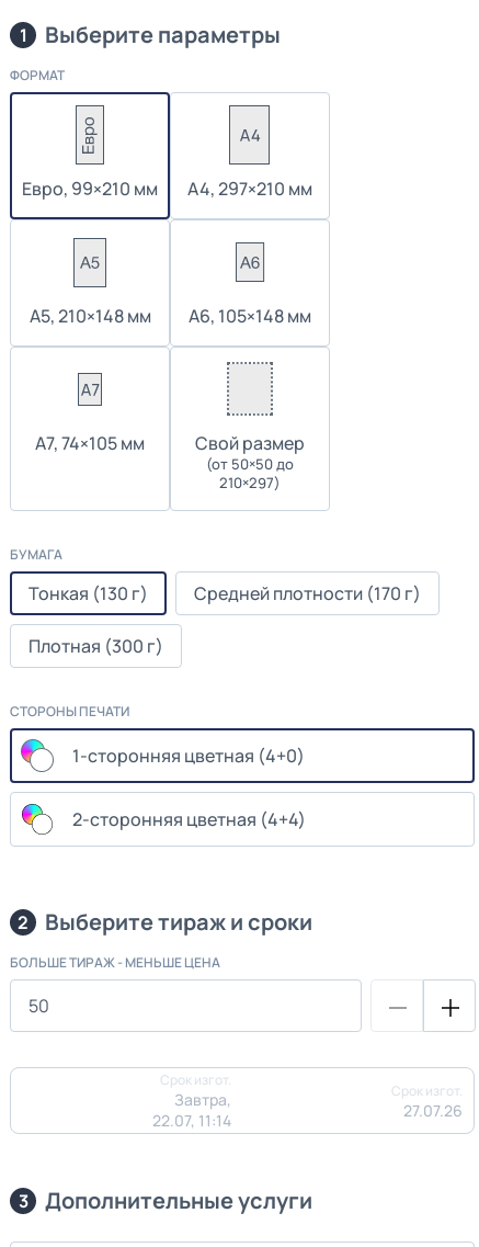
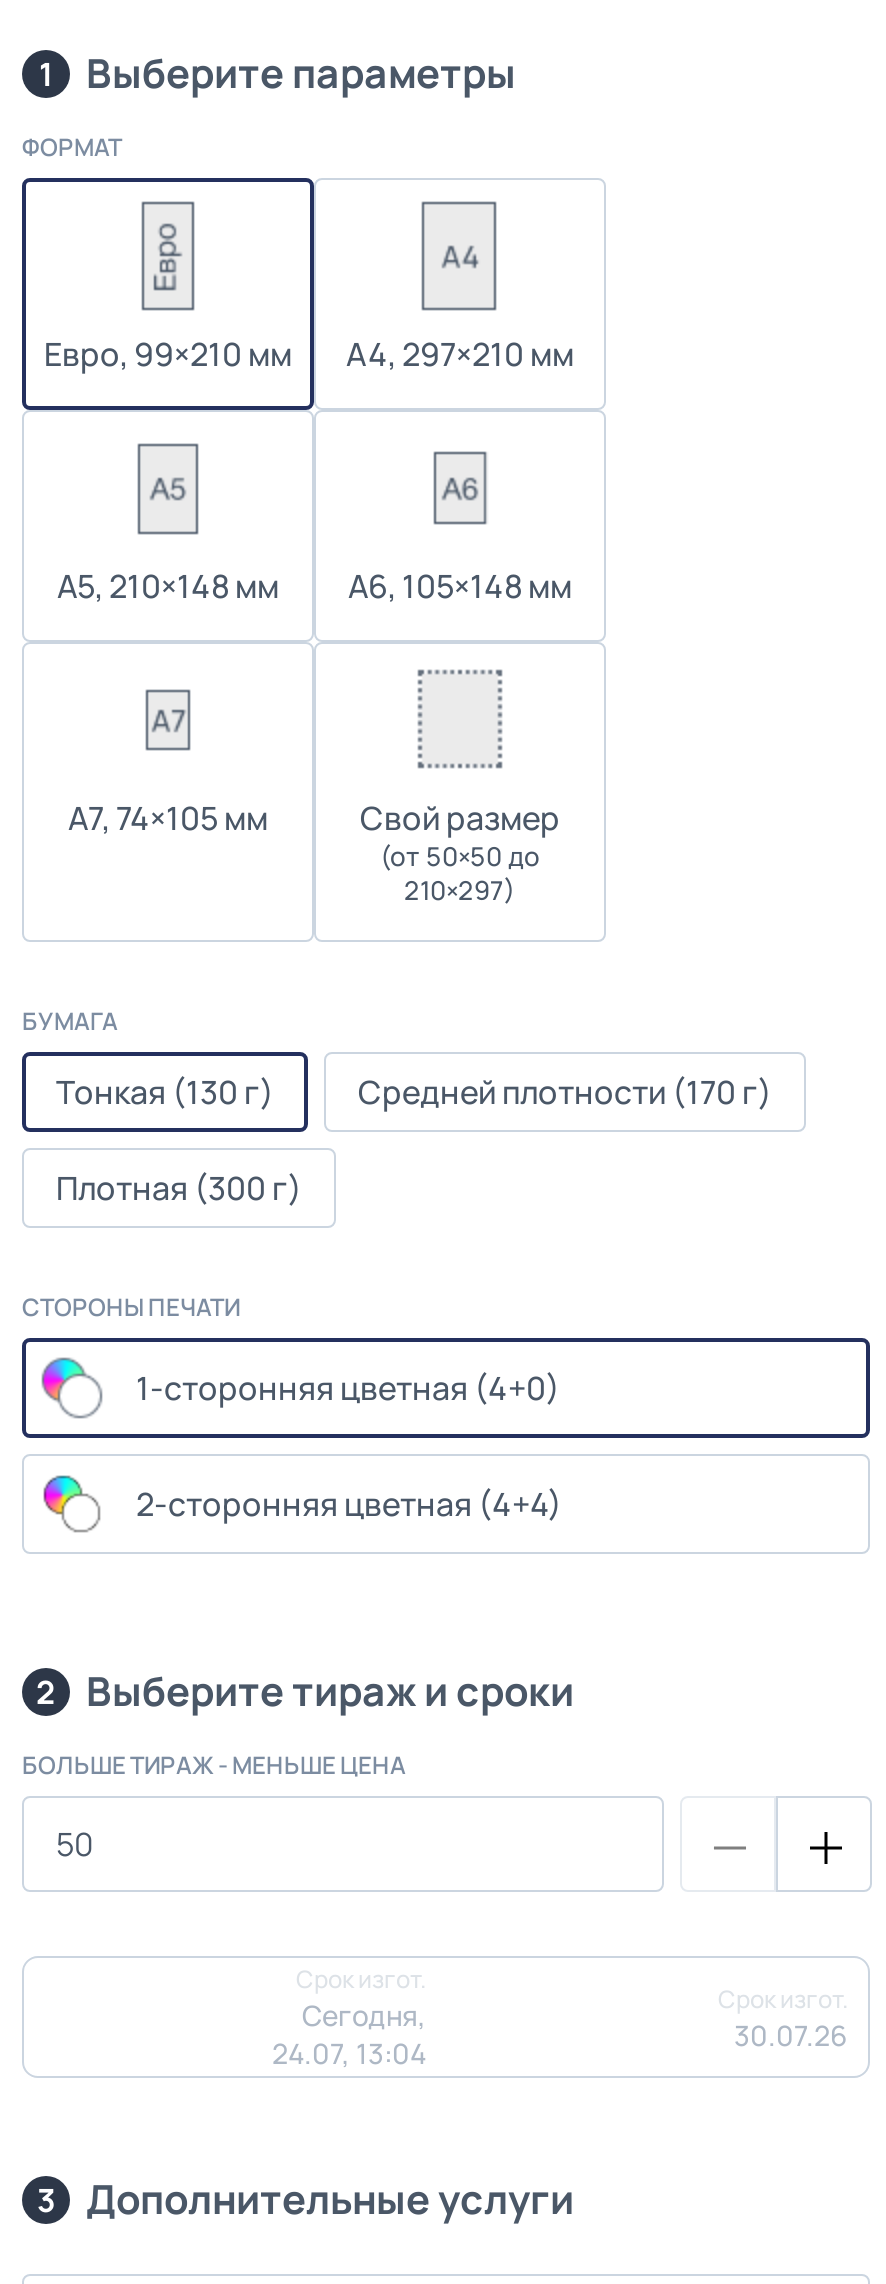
- Завтра,
- 22.07, 11:14
+ Сегодня,
+ 24.07, 13:04

- 27.07.26
+ 30.07.26
